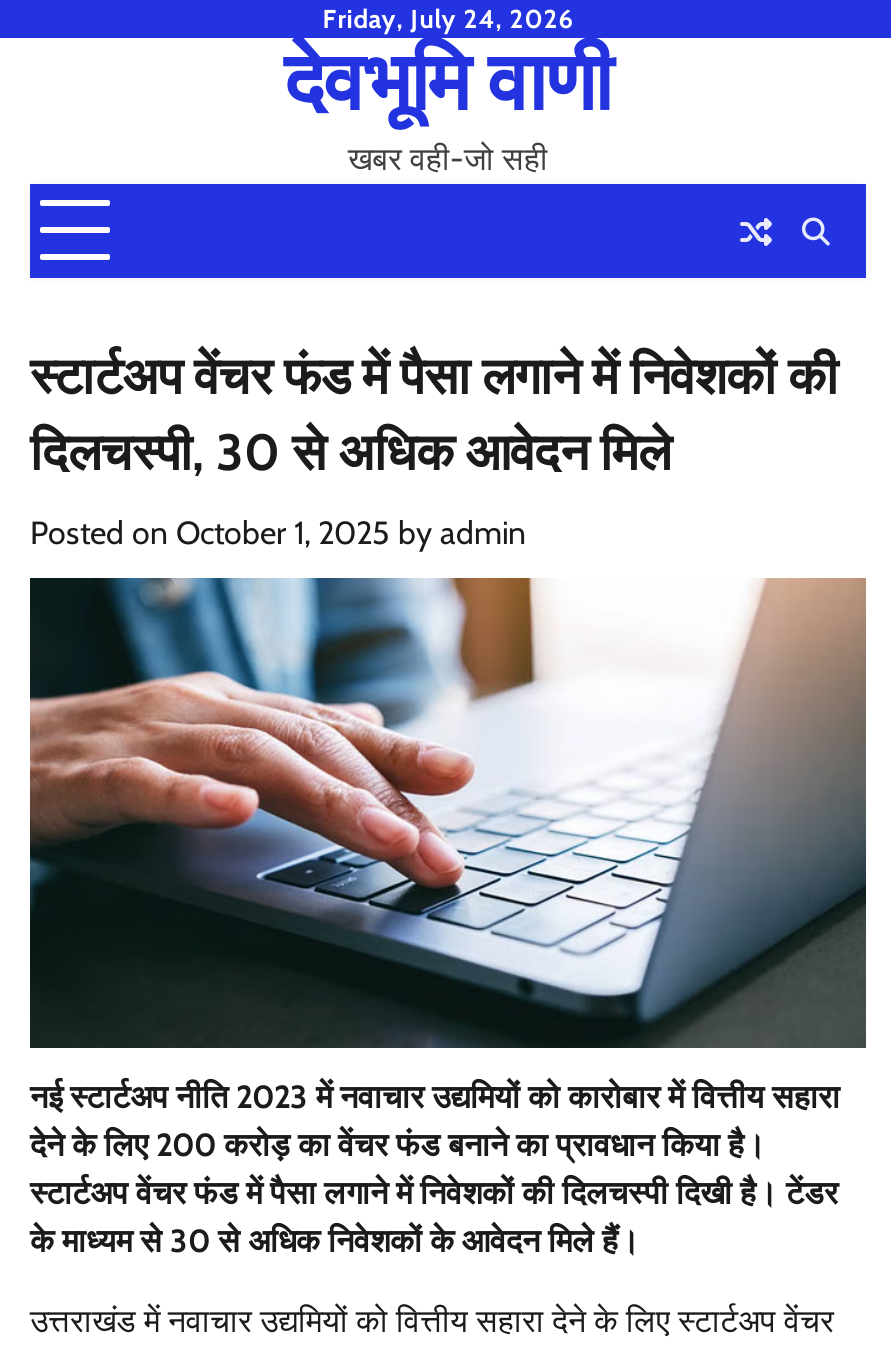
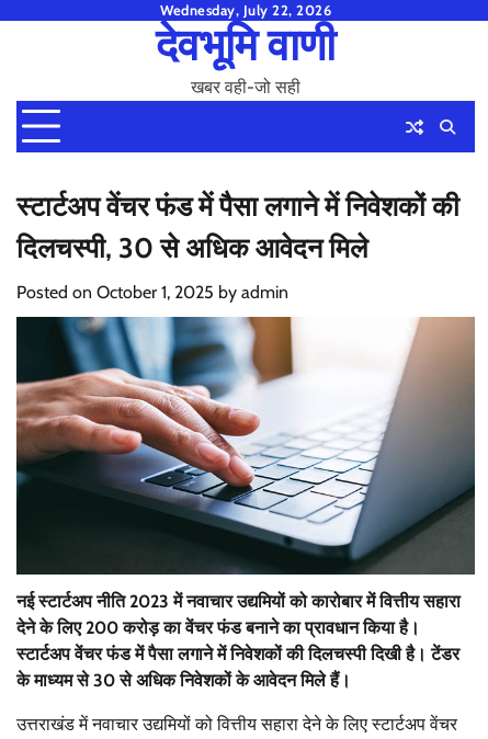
- Friday, July 24, 2026
+ Wednesday, July 22, 2026
